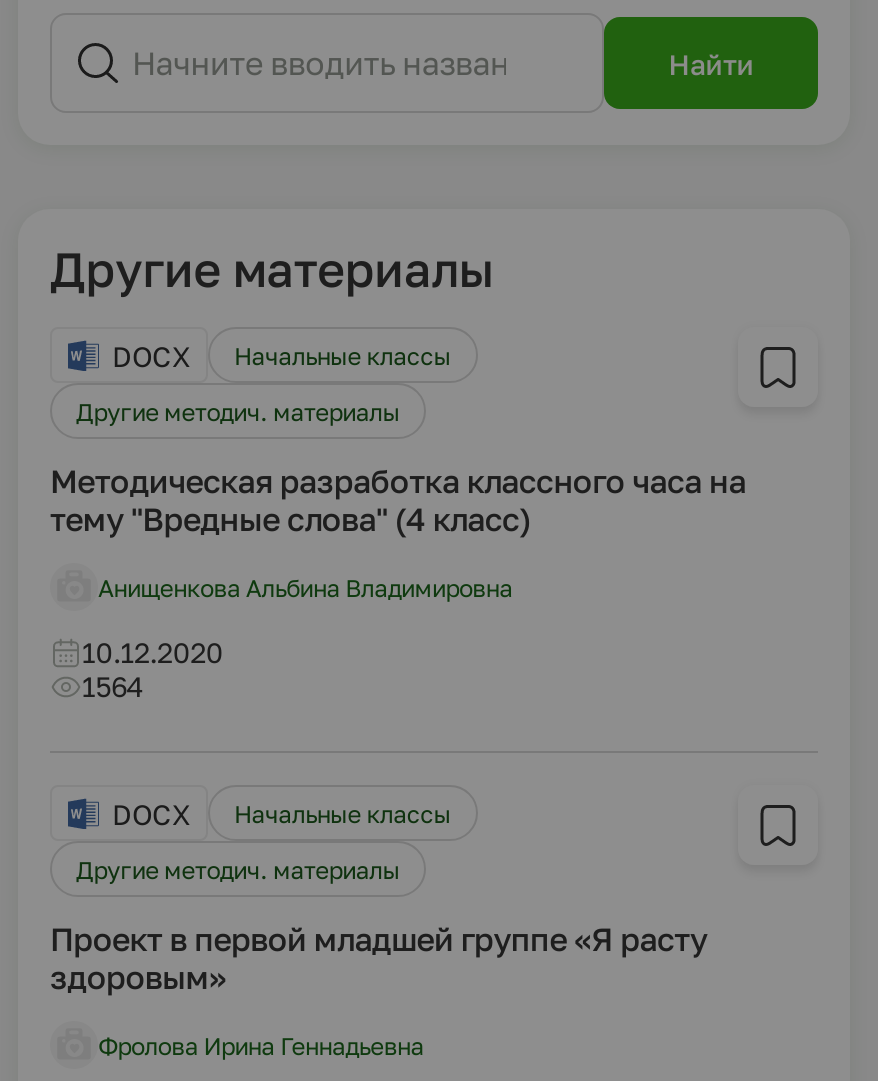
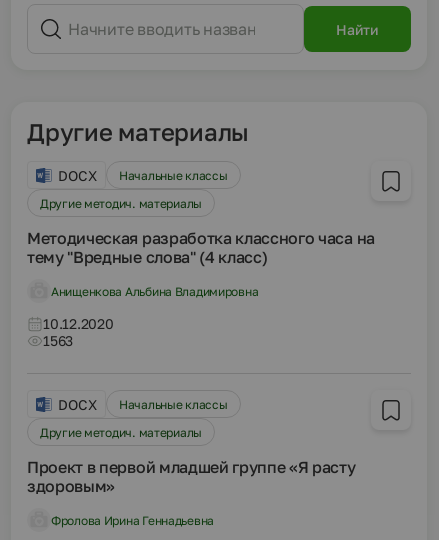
- 1564
+ 1563
